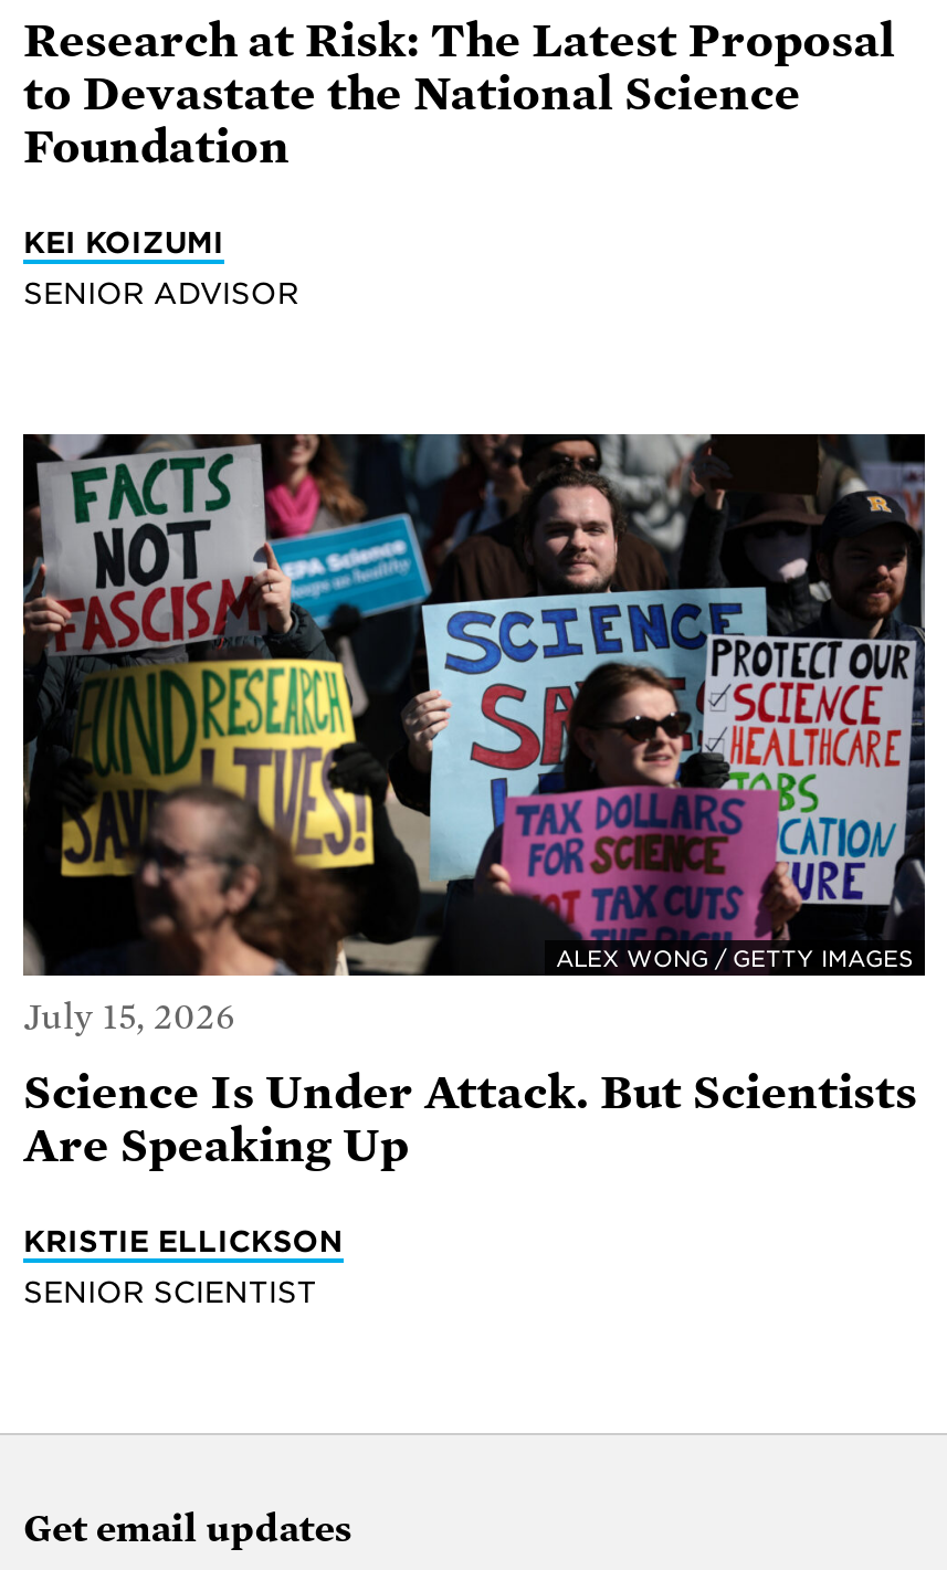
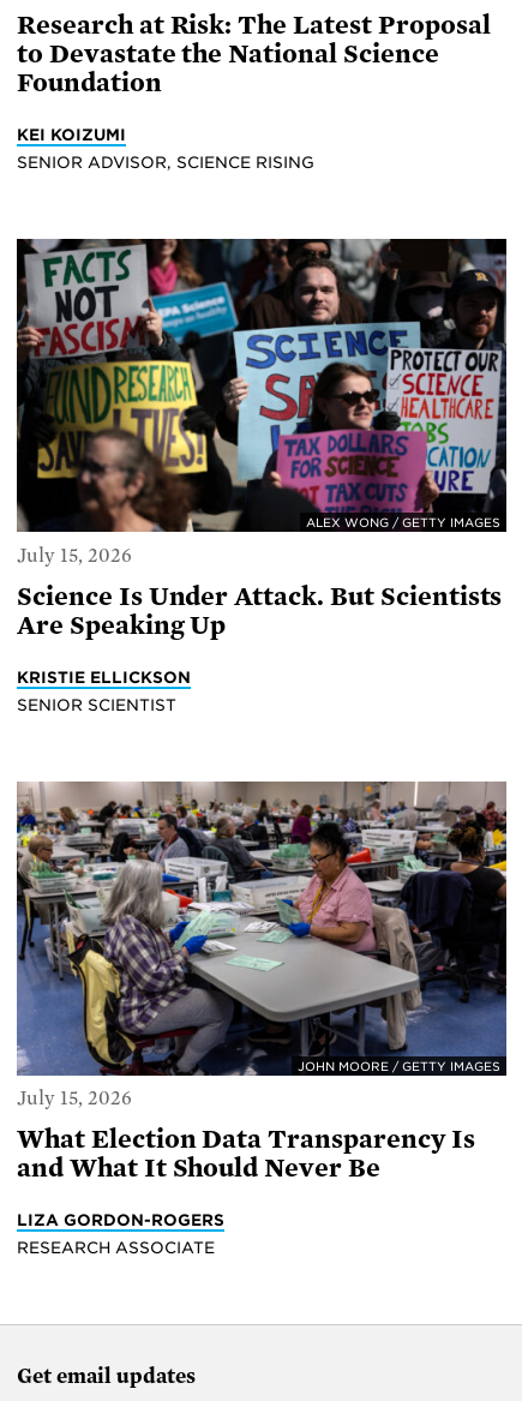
- SENIOR ADVISOR
+ SENIOR ADVISOR, SCIENCE RISING

+ [image]
+ JOHN MOORE / GETTY IMAGES
+ July 15, 2026
+ What Election Data Transparency Is
+ and What It Should Never Be
+ LIZA GORDON-ROGERS
+ RESEARCH ASSOCIATE
